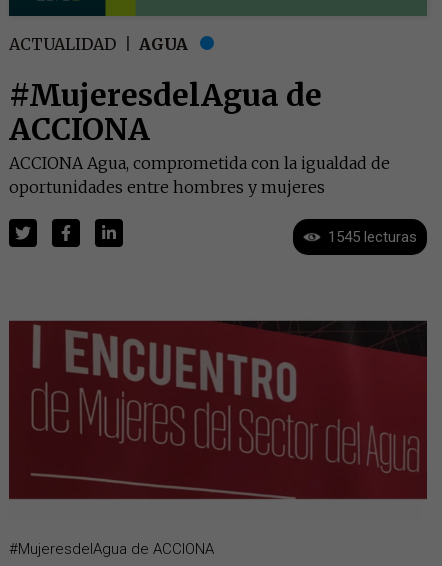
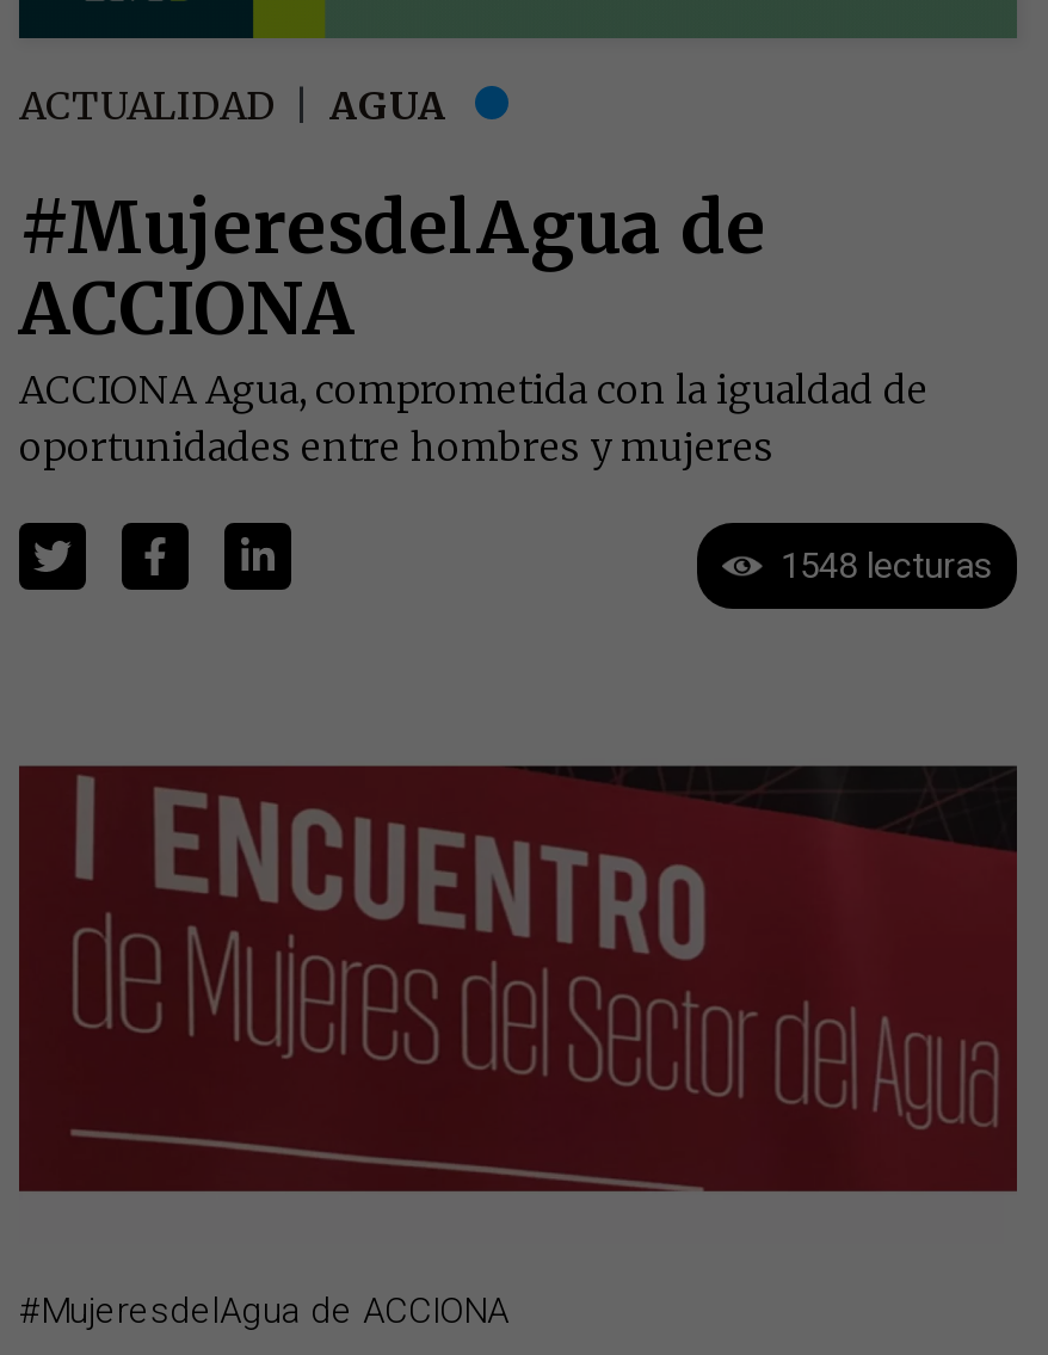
- 1545 lecturas
+ 1548 lecturas
